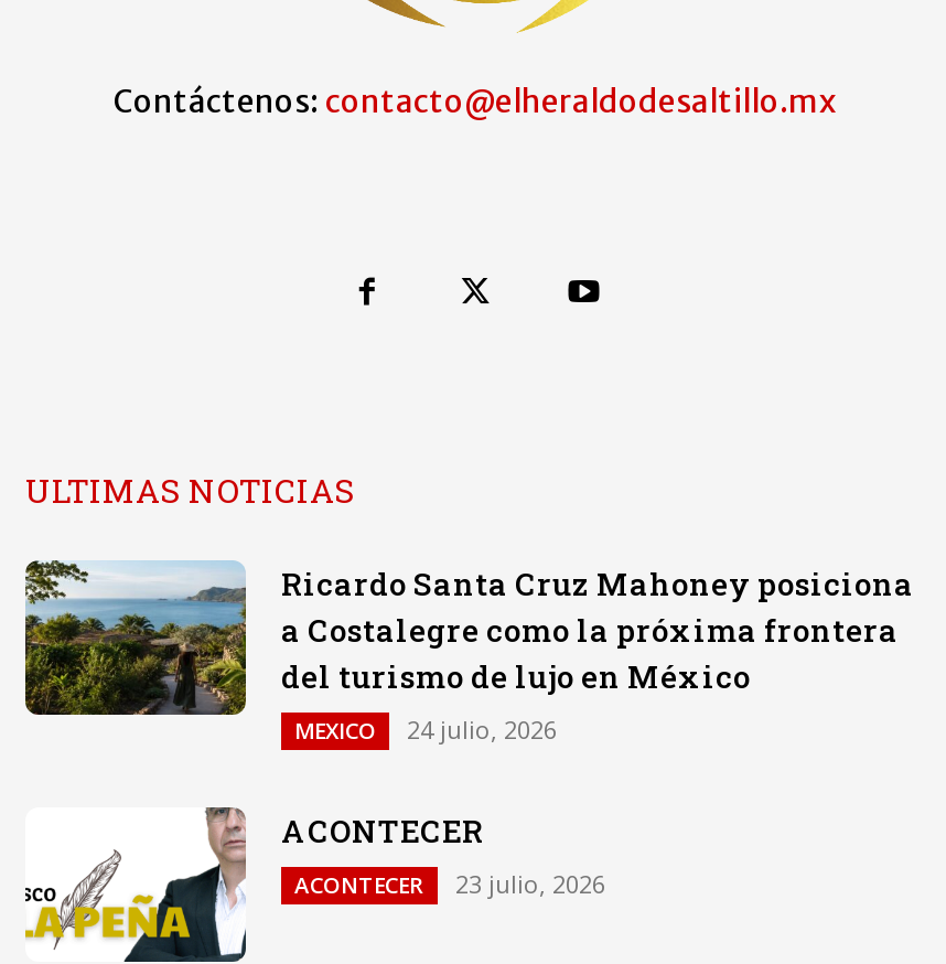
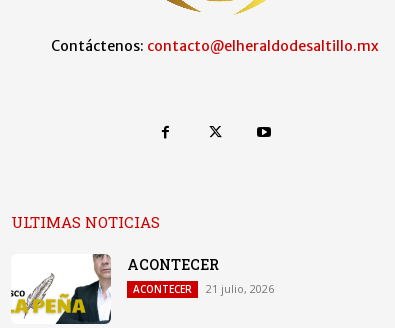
- [image]
- Ricardo Santa Cruz Mahoney posiciona
- a Costalegre como la próxima frontera
- del turismo de lujo en México
- MEXICO
- 24 julio, 2026

- ACONTECER 23 julio, 2026
+ ACONTECER 21 julio, 2026
